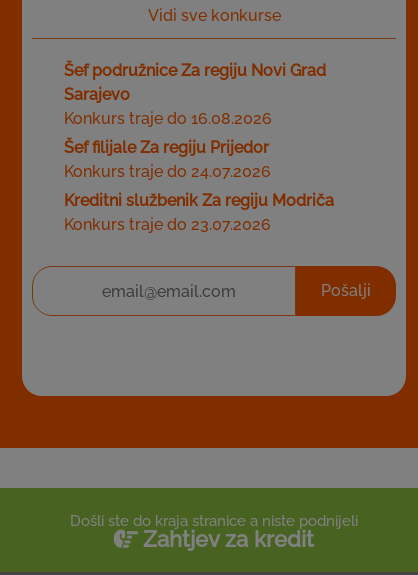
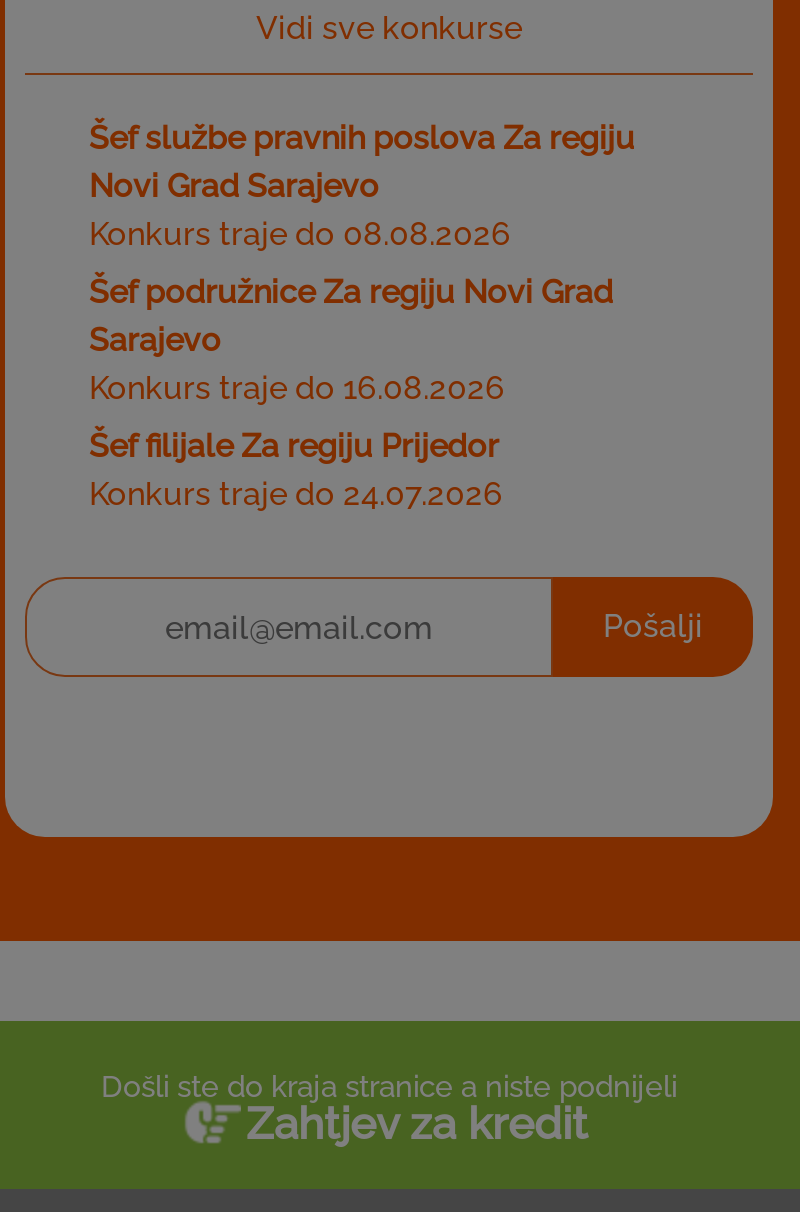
+ Šef službe pravnih poslova Za regiju
+ Novi Grad Sarajevo
+ Konkurs traje do 08.08.2026

moved down: Šef podružnice Za regiju Novi Grad | Sarajevo | Konkurs traje do 16.08.2026 | Šef filijale Za regiju Prijedor | Konkurs traje do 24.07.2026

- Kreditni službenik Za regiju Modriča
- Konkurs traje do 23.07.2026
